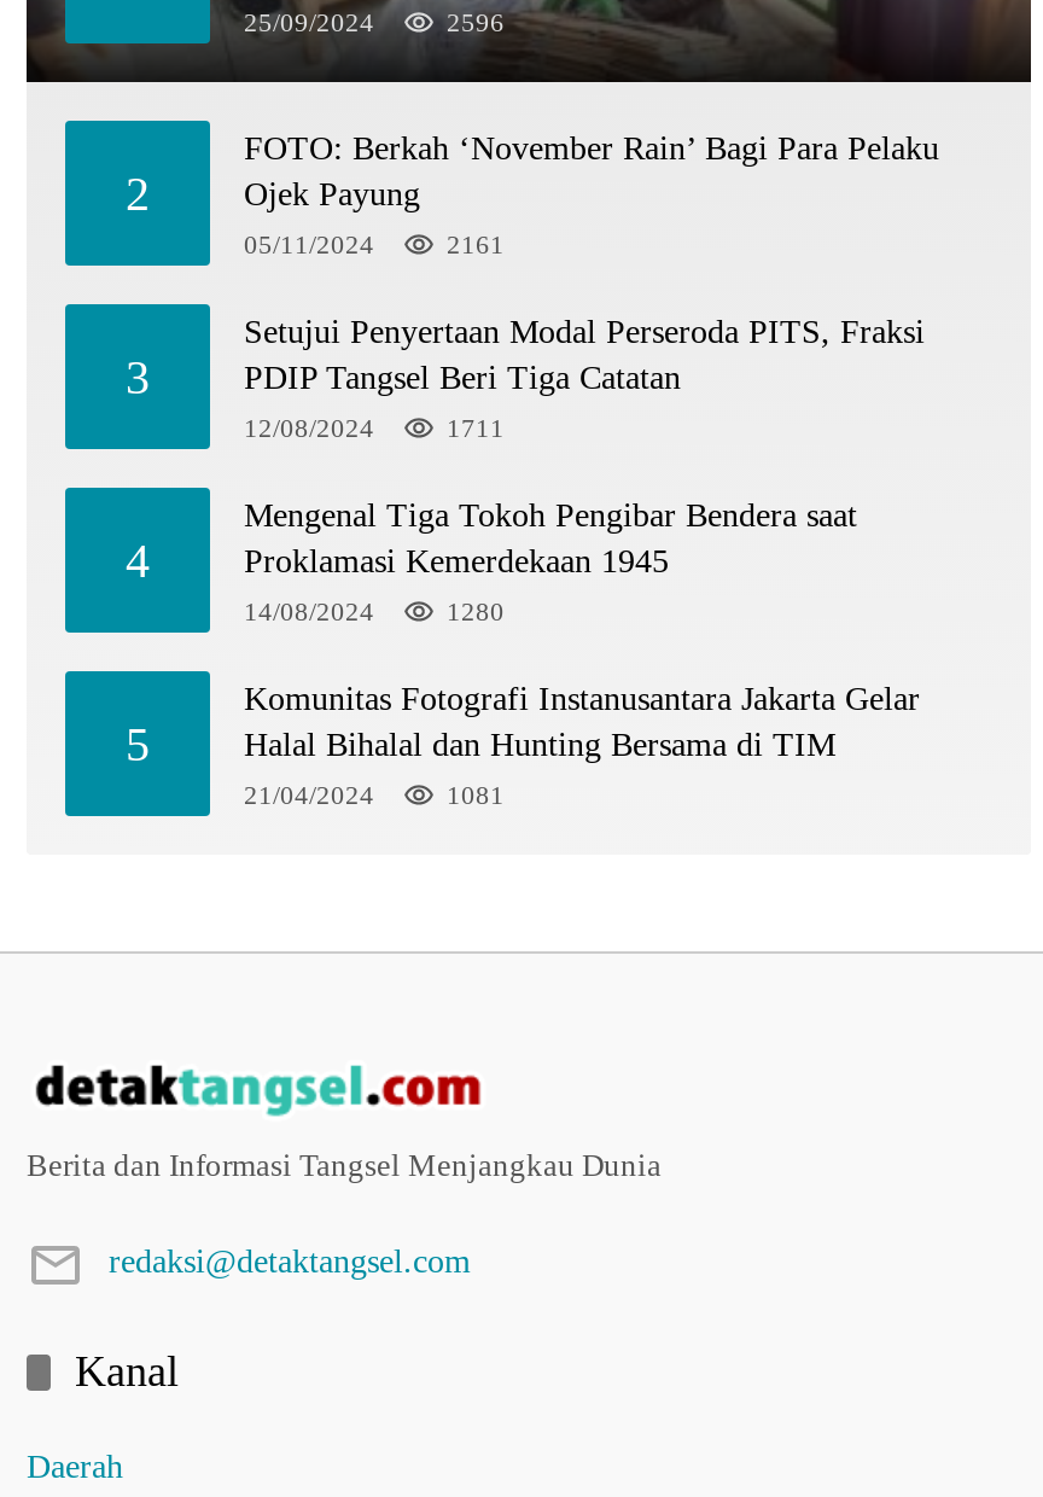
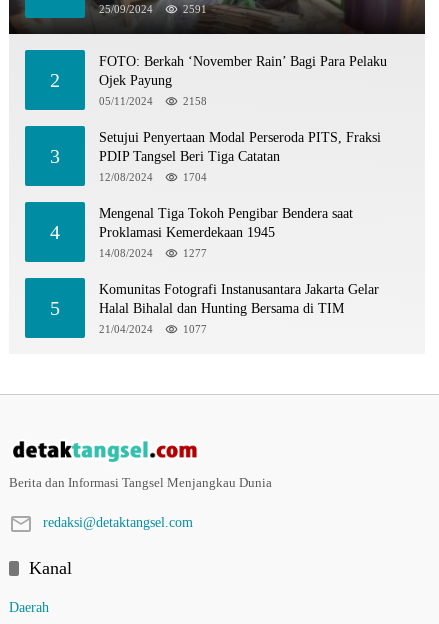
- 2596
+ 2591

- 2161
+ 2158

- 1711
+ 1704

- 1280
+ 1277

- 1081
+ 1077
